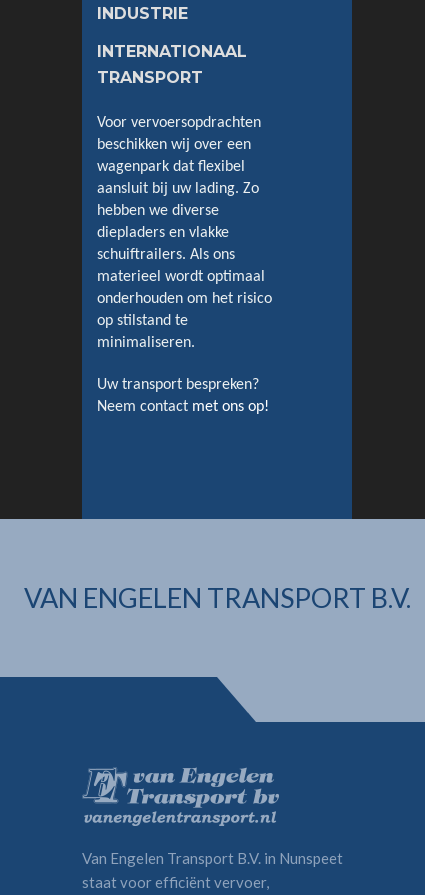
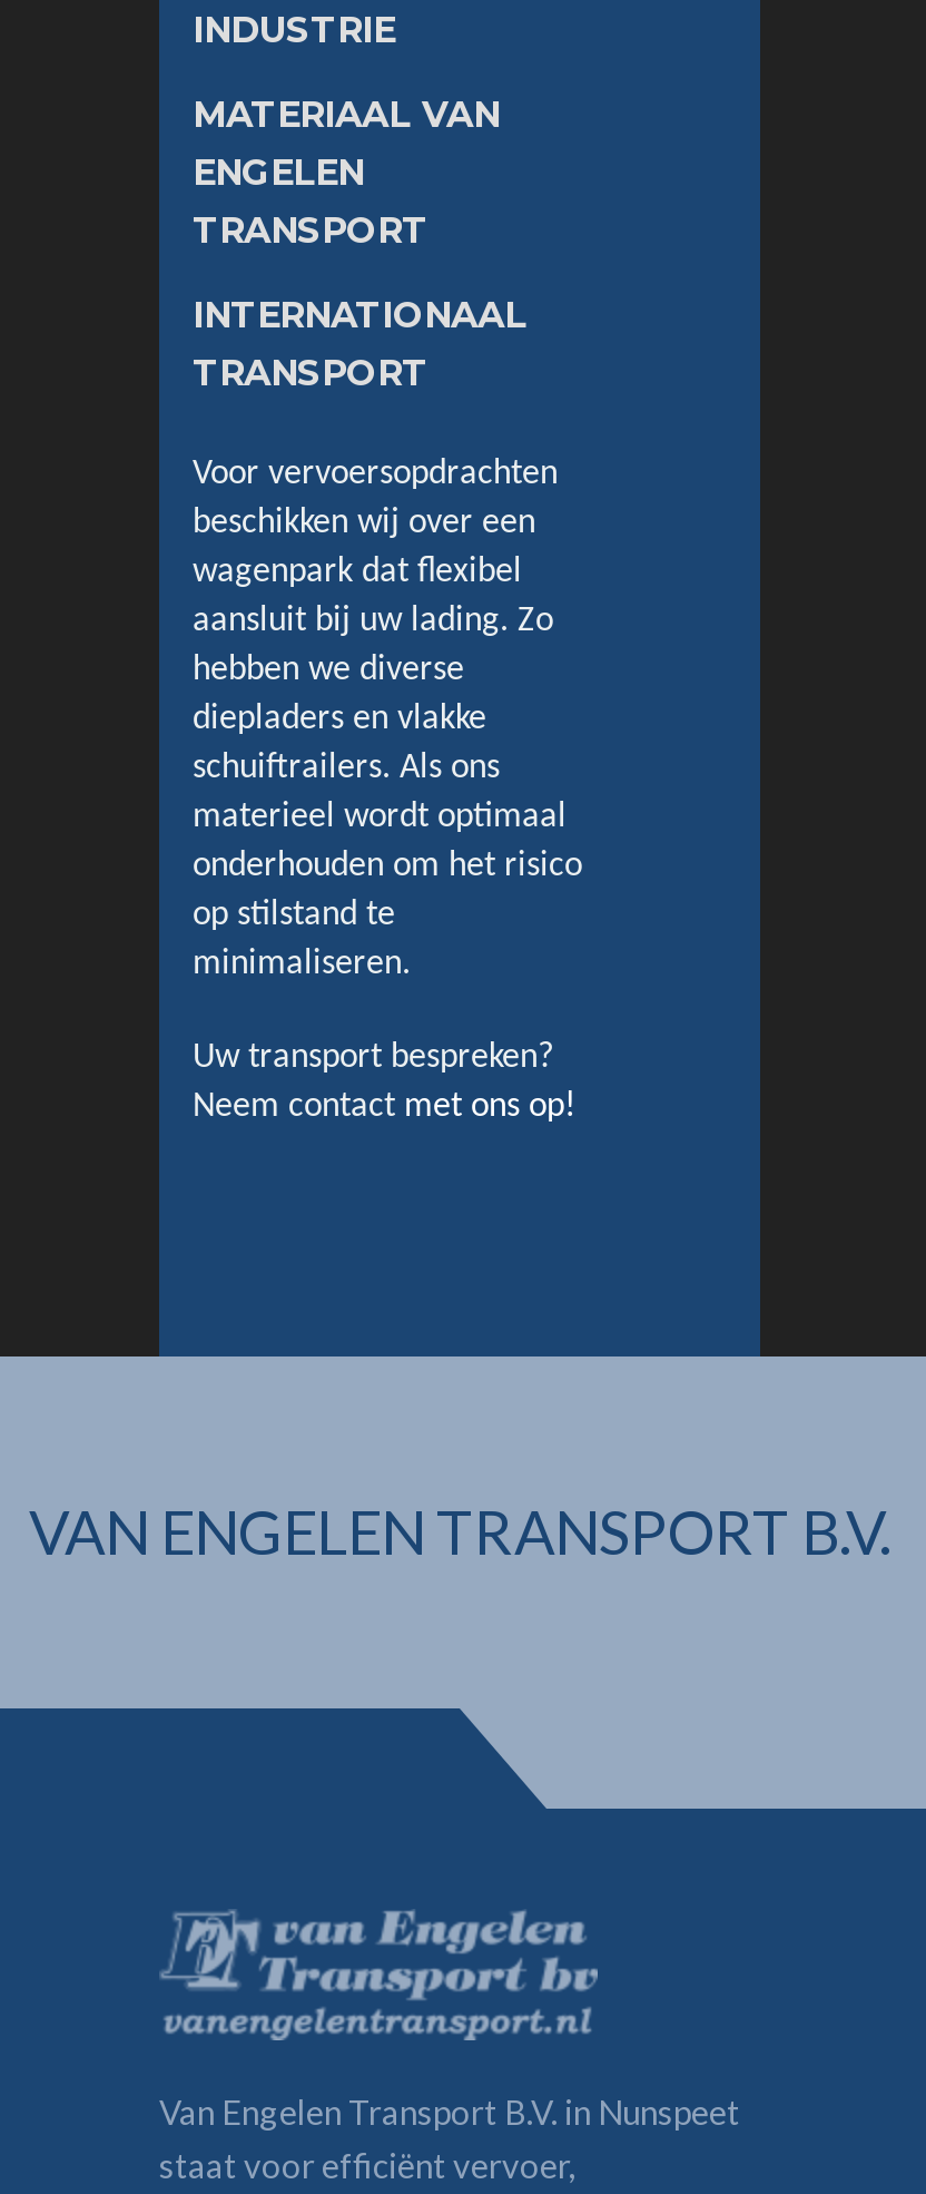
+ MATERIAAL VAN
+ ENGELEN
+ TRANSPORT
